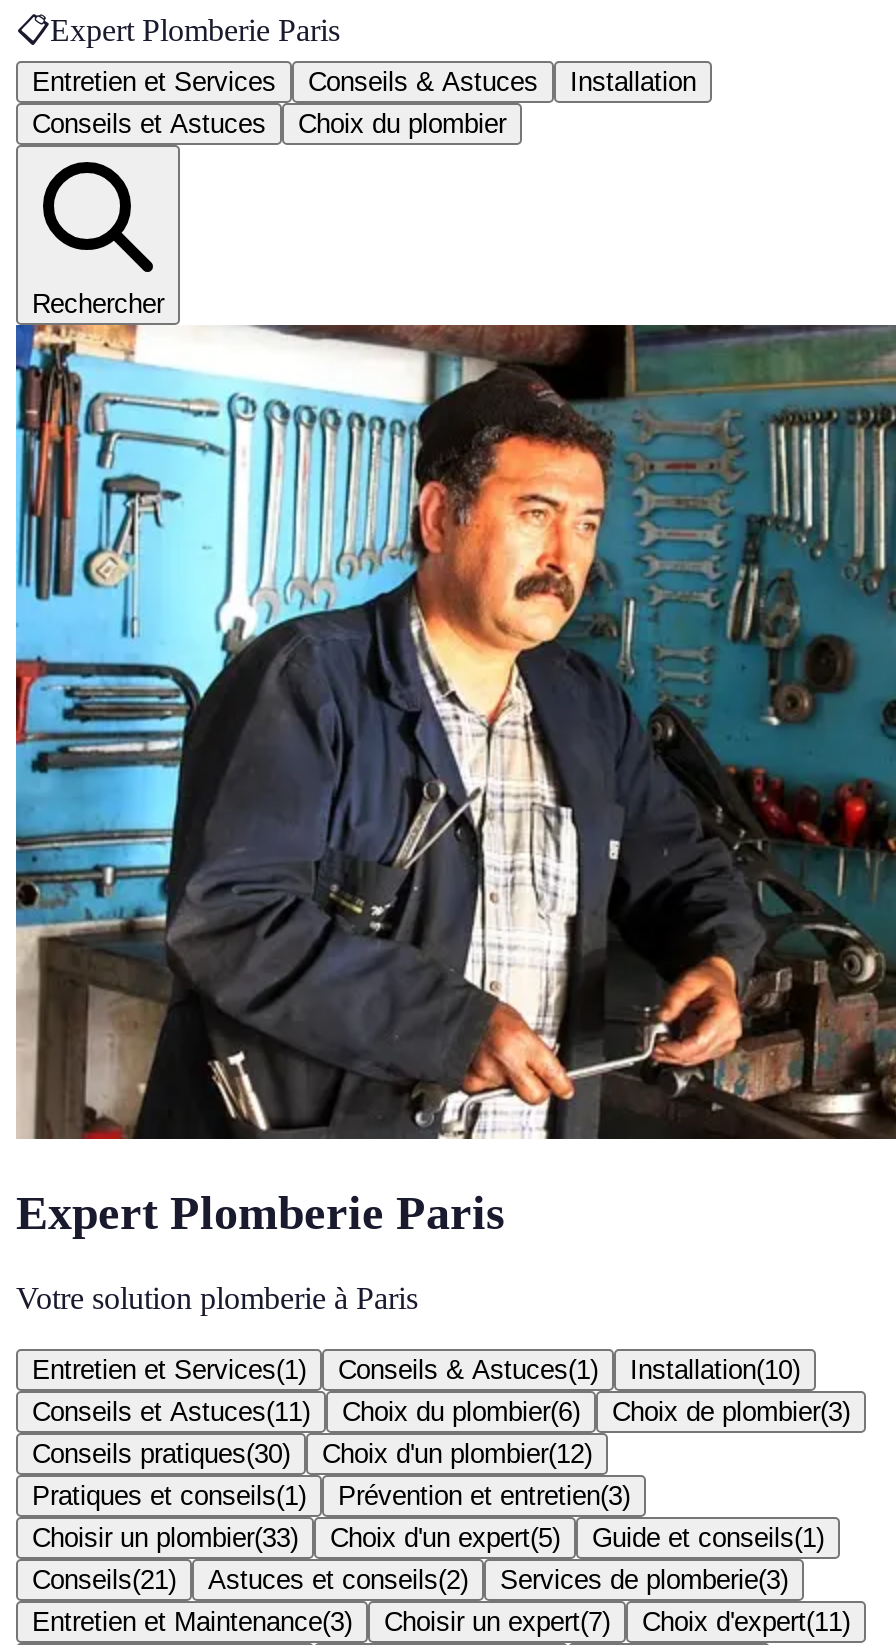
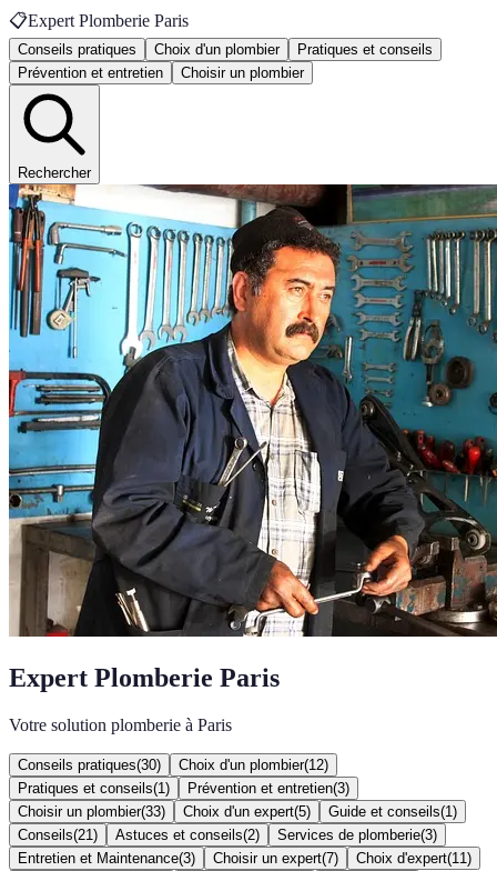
- Entretien et Services
- Conseils & Astuces
- Installation
- Conseils et Astuces
- Choix du plombier
+ Conseils pratiques
+ Choix d'un plombier
+ Pratiques et conseils
+ Prévention et entretien
+ Choisir un plombier

- Entretien et Services(1)
- Conseils & Astuces(1)
- Installation(10)
- Conseils et Astuces(11)
- Choix du plombier(6)
- Choix de plombier(3)
